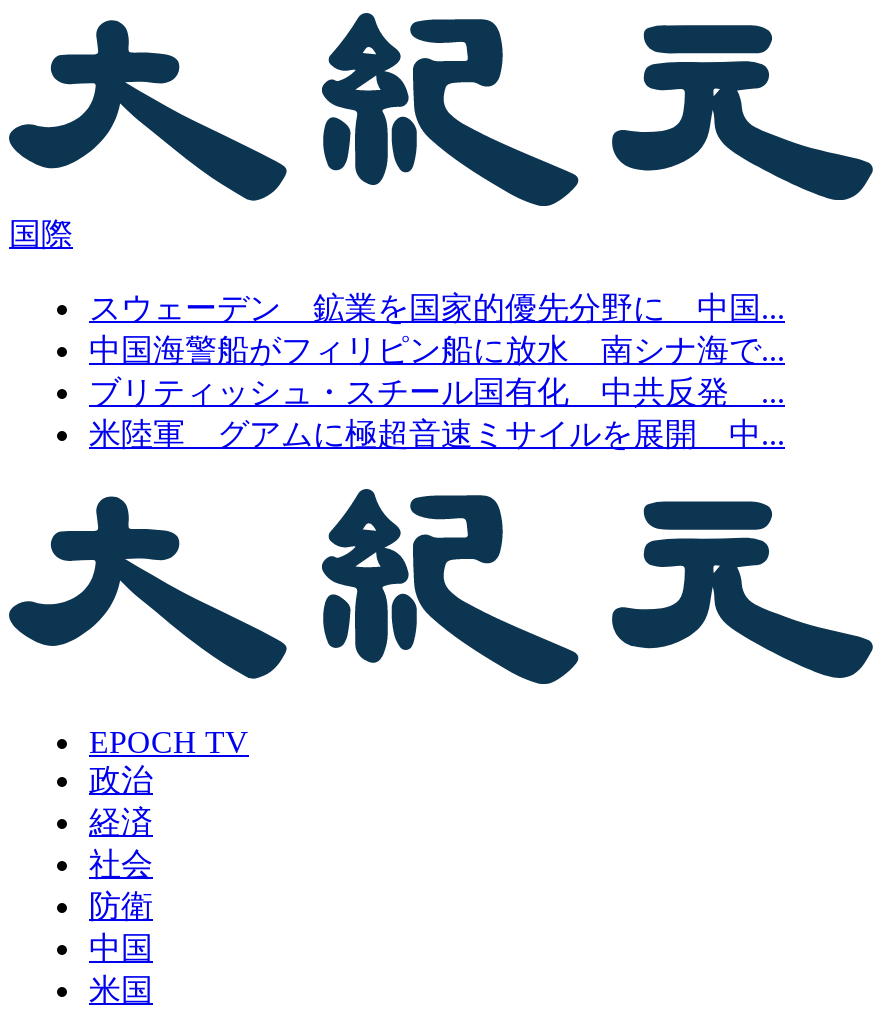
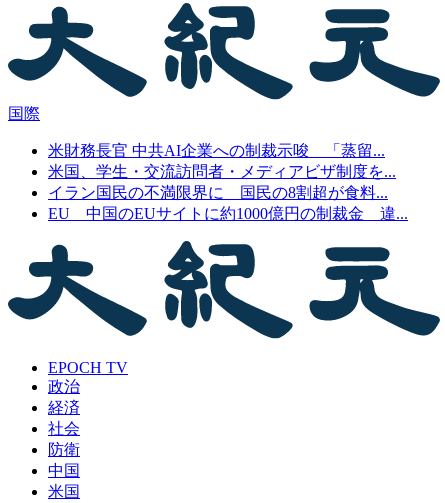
- スウェーデン 鉱業を国家的優先分野に 中国...
- 中国海警船がフィリピン船に放水 南シナ海で...
- ブリティッシュ・スチール国有化 中共反発 ...
- 米陸軍 グアムに極超音速ミサイルを展開 中...
+ 米財務長官 中共AI企業への制裁示唆 「蒸留...
+ 米国、学生・交流訪問者・メディアビザ制度を...
+ イラン国民の不満限界に 国民の8割超が食料...
+ EU 中国のEUサイトに約1000億円の制裁金 違...
